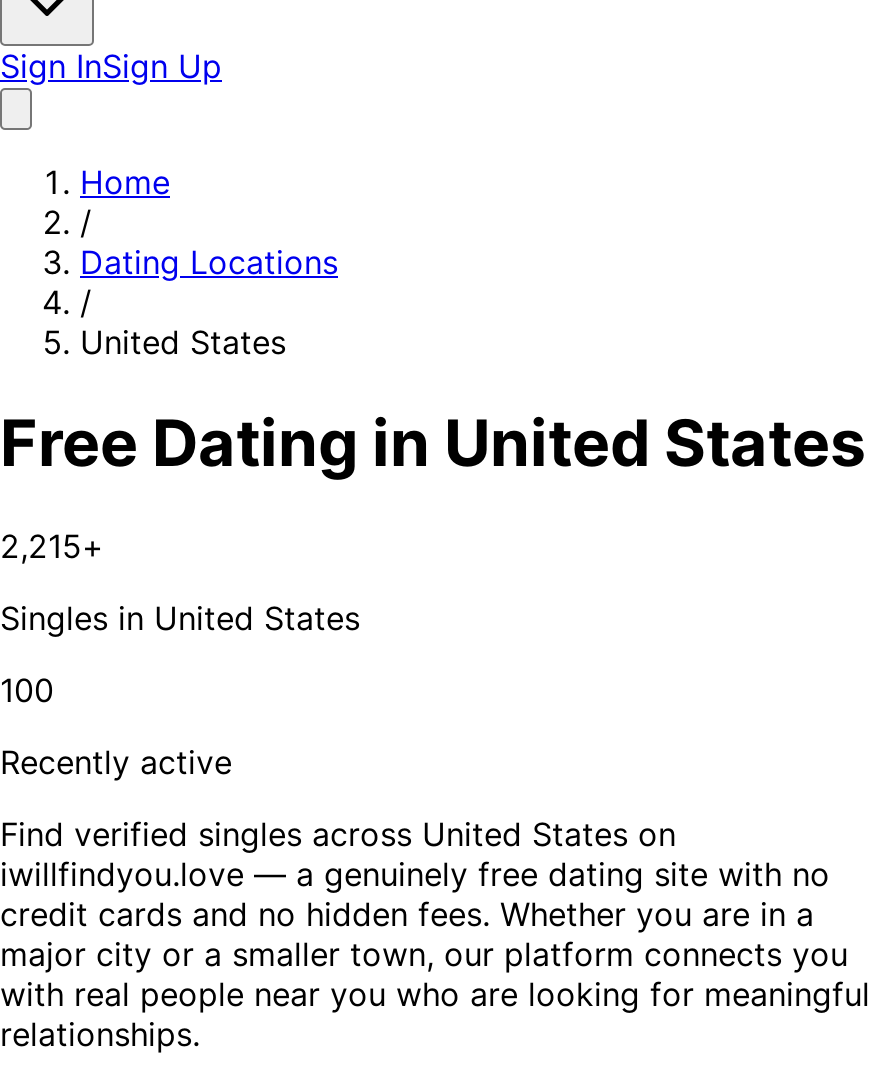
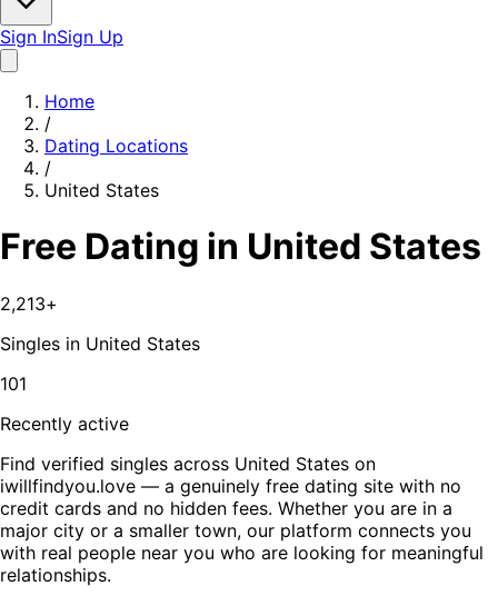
- 2,215+
+ 2,213+

- 100
+ 101
